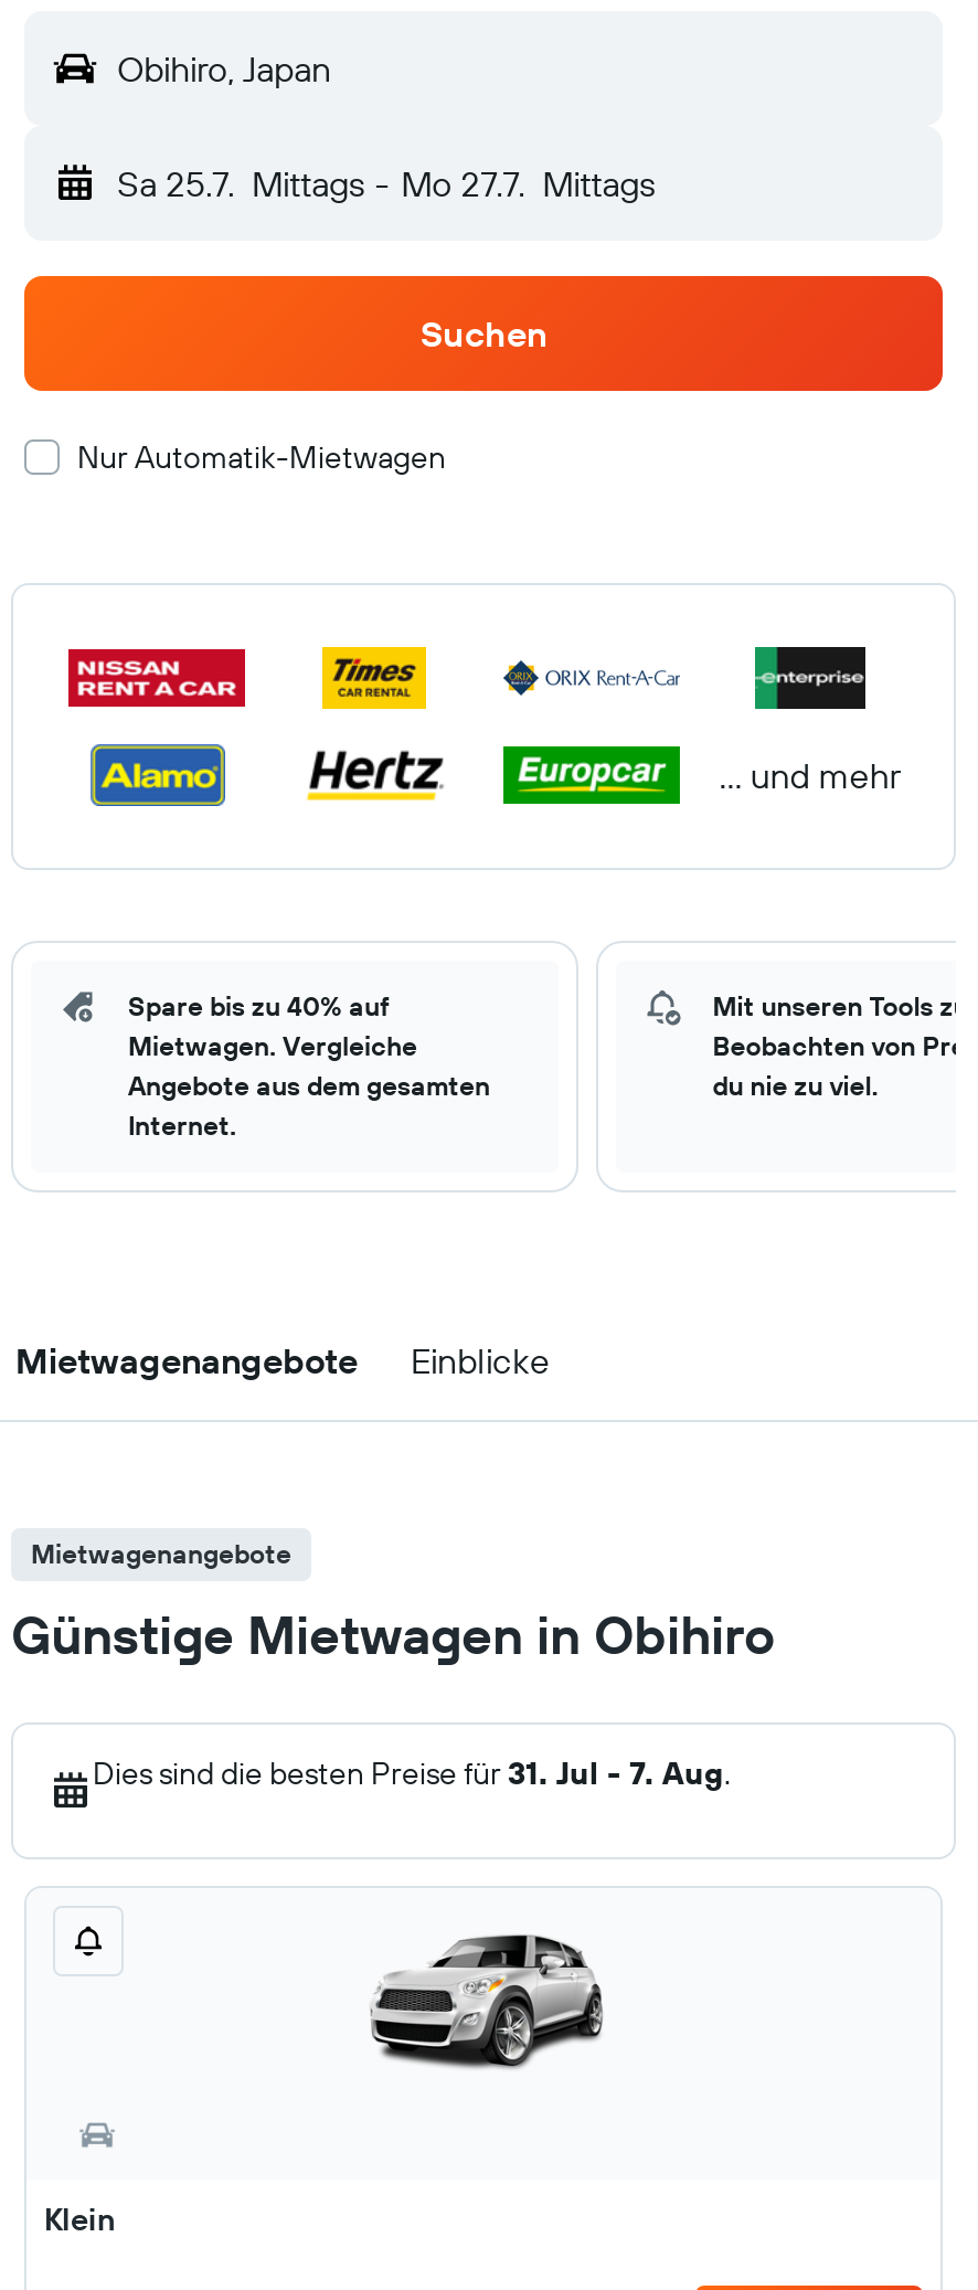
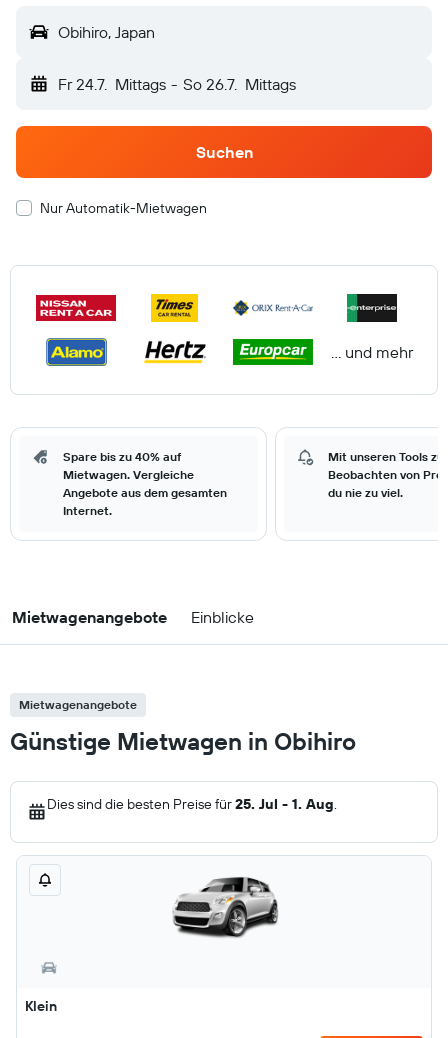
- Sa 25.7. Mittags - Mo 27.7. Mittags
+ Fr 24.7. Mittags - So 26.7. Mittags

- Dies sind die besten Preise für 31. Jul - 7. Aug.
+ Dies sind die besten Preise für 25. Jul - 1. Aug.
